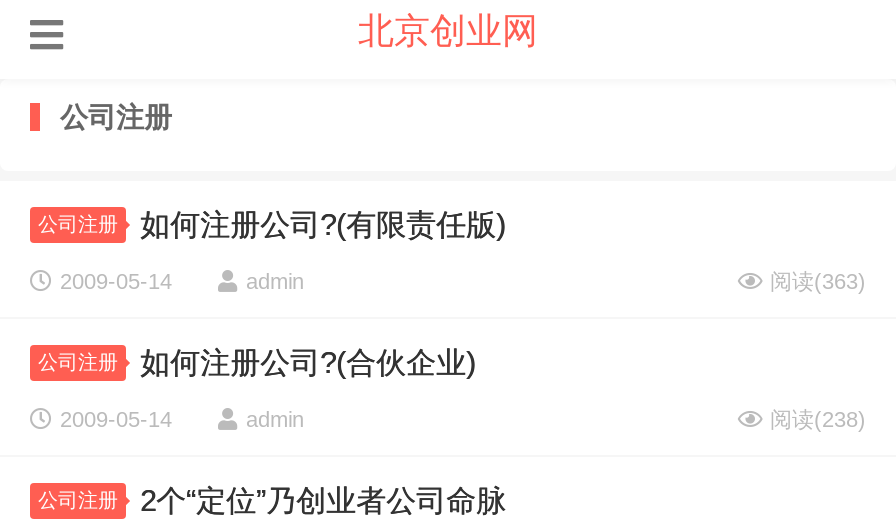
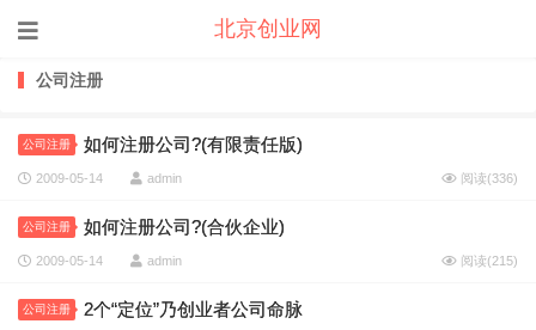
- 阅读(363)
+ 阅读(336)

- 阅读(238)
+ 阅读(215)
